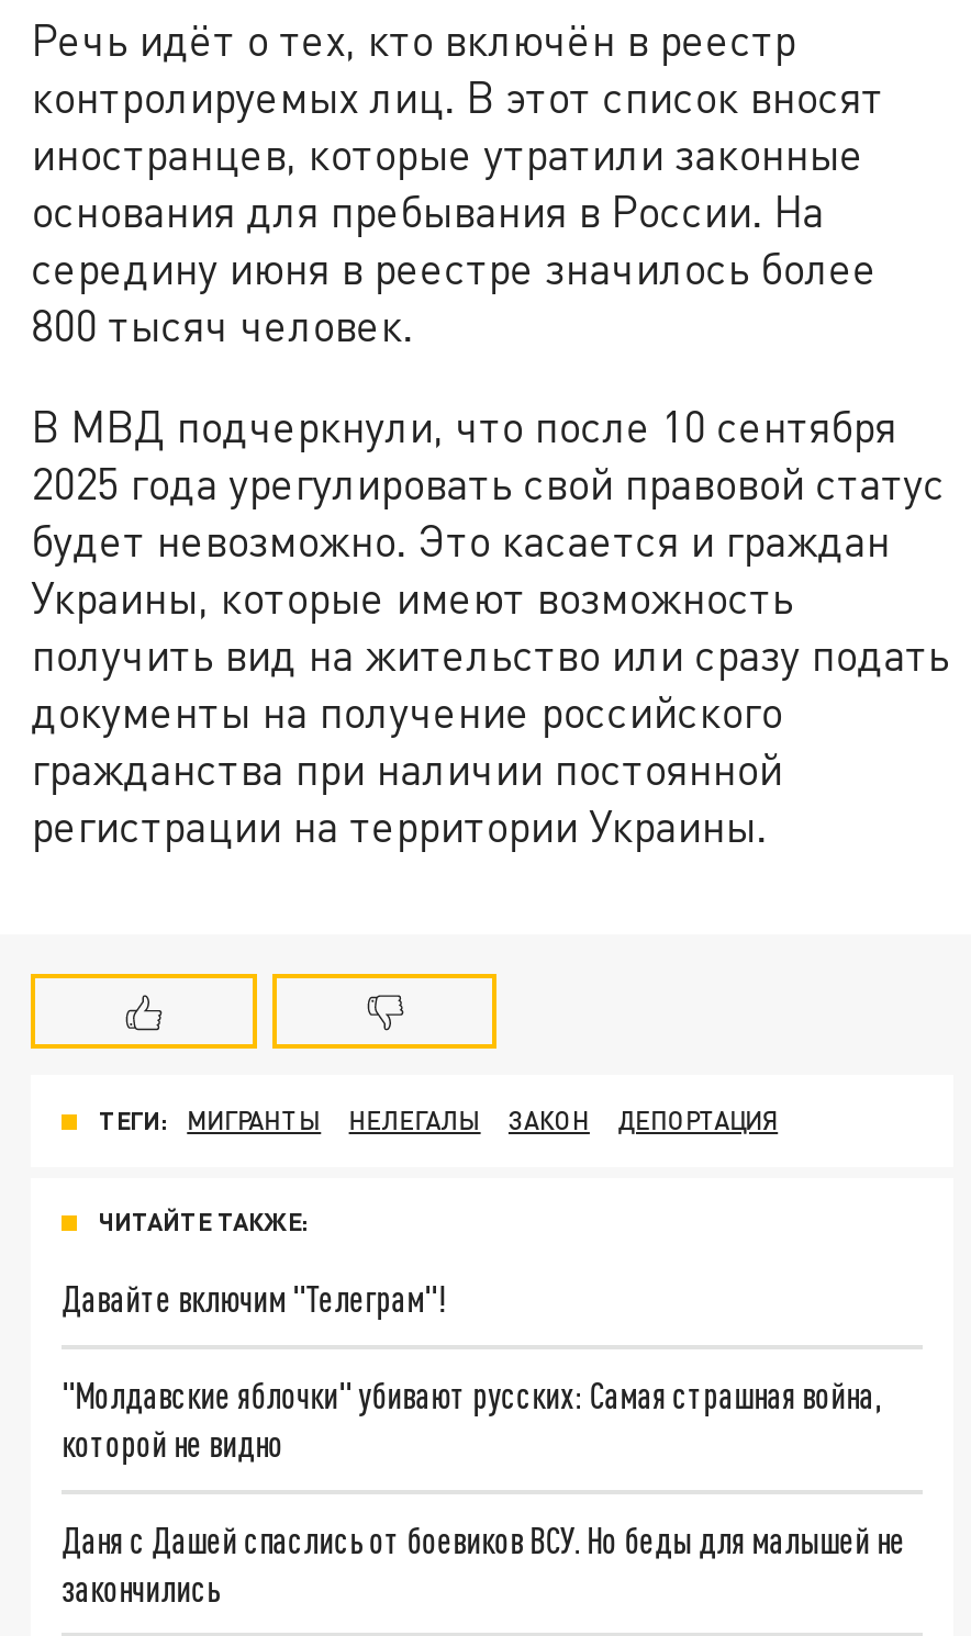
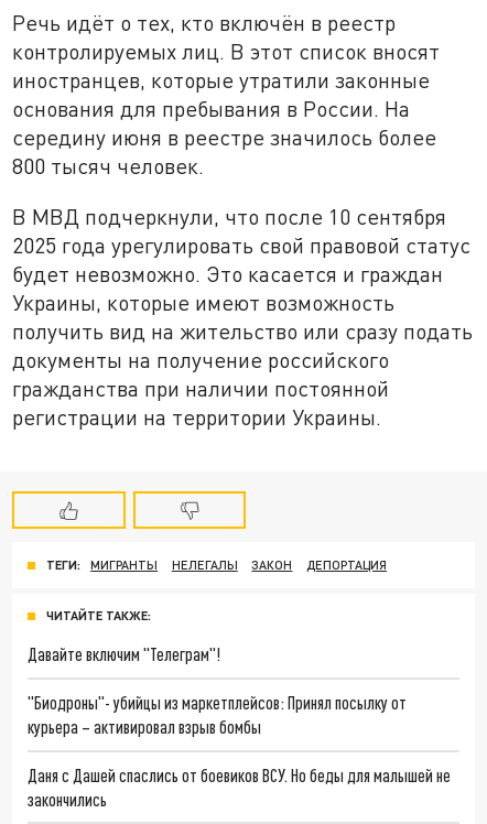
- "Молдавские яблочки" убивают русских: Самая страшная война,
- которой не видно
+ "Биодроны"- убийцы из маркетплейсов: Принял посылку от
+ курьера – активировал взрыв бомбы
